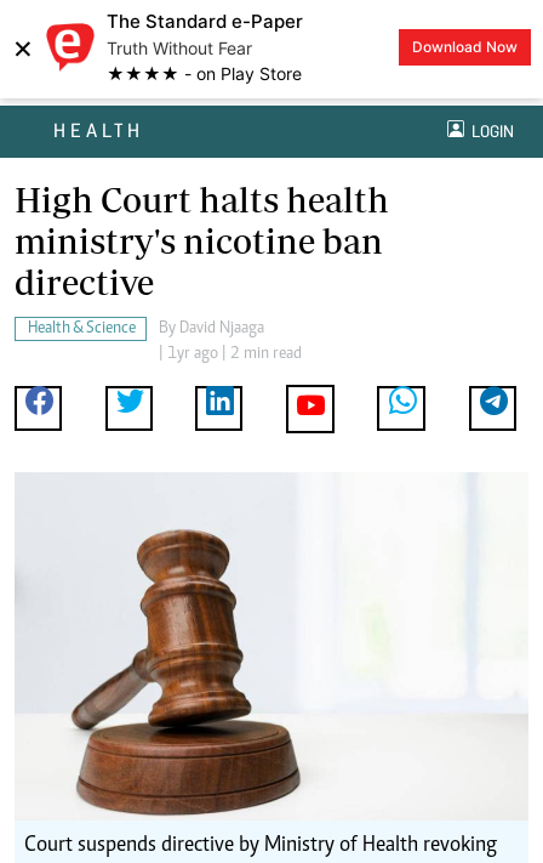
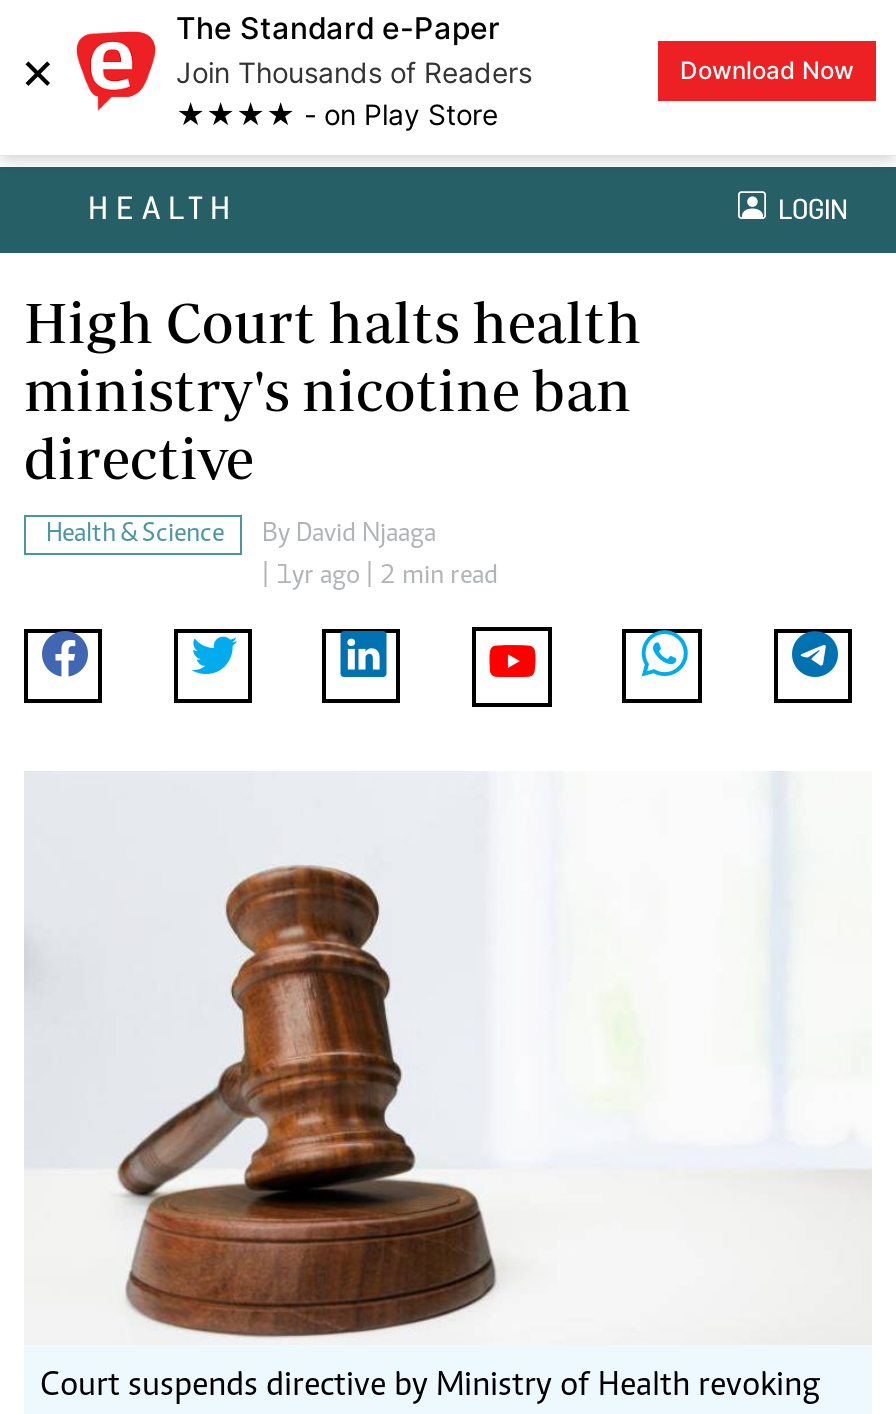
- Truth Without Fear
+ Join Thousands of Readers
